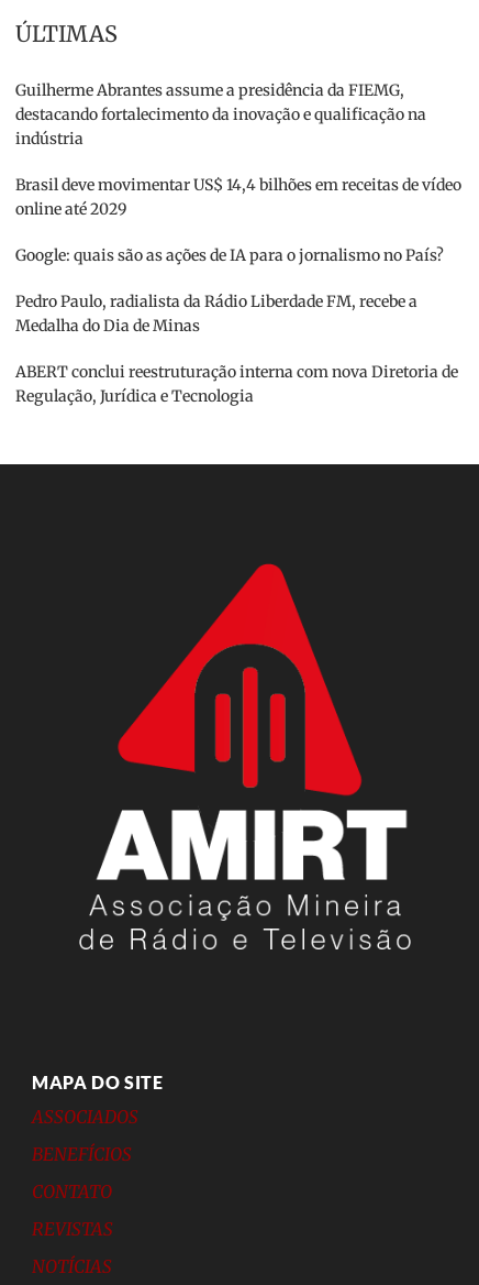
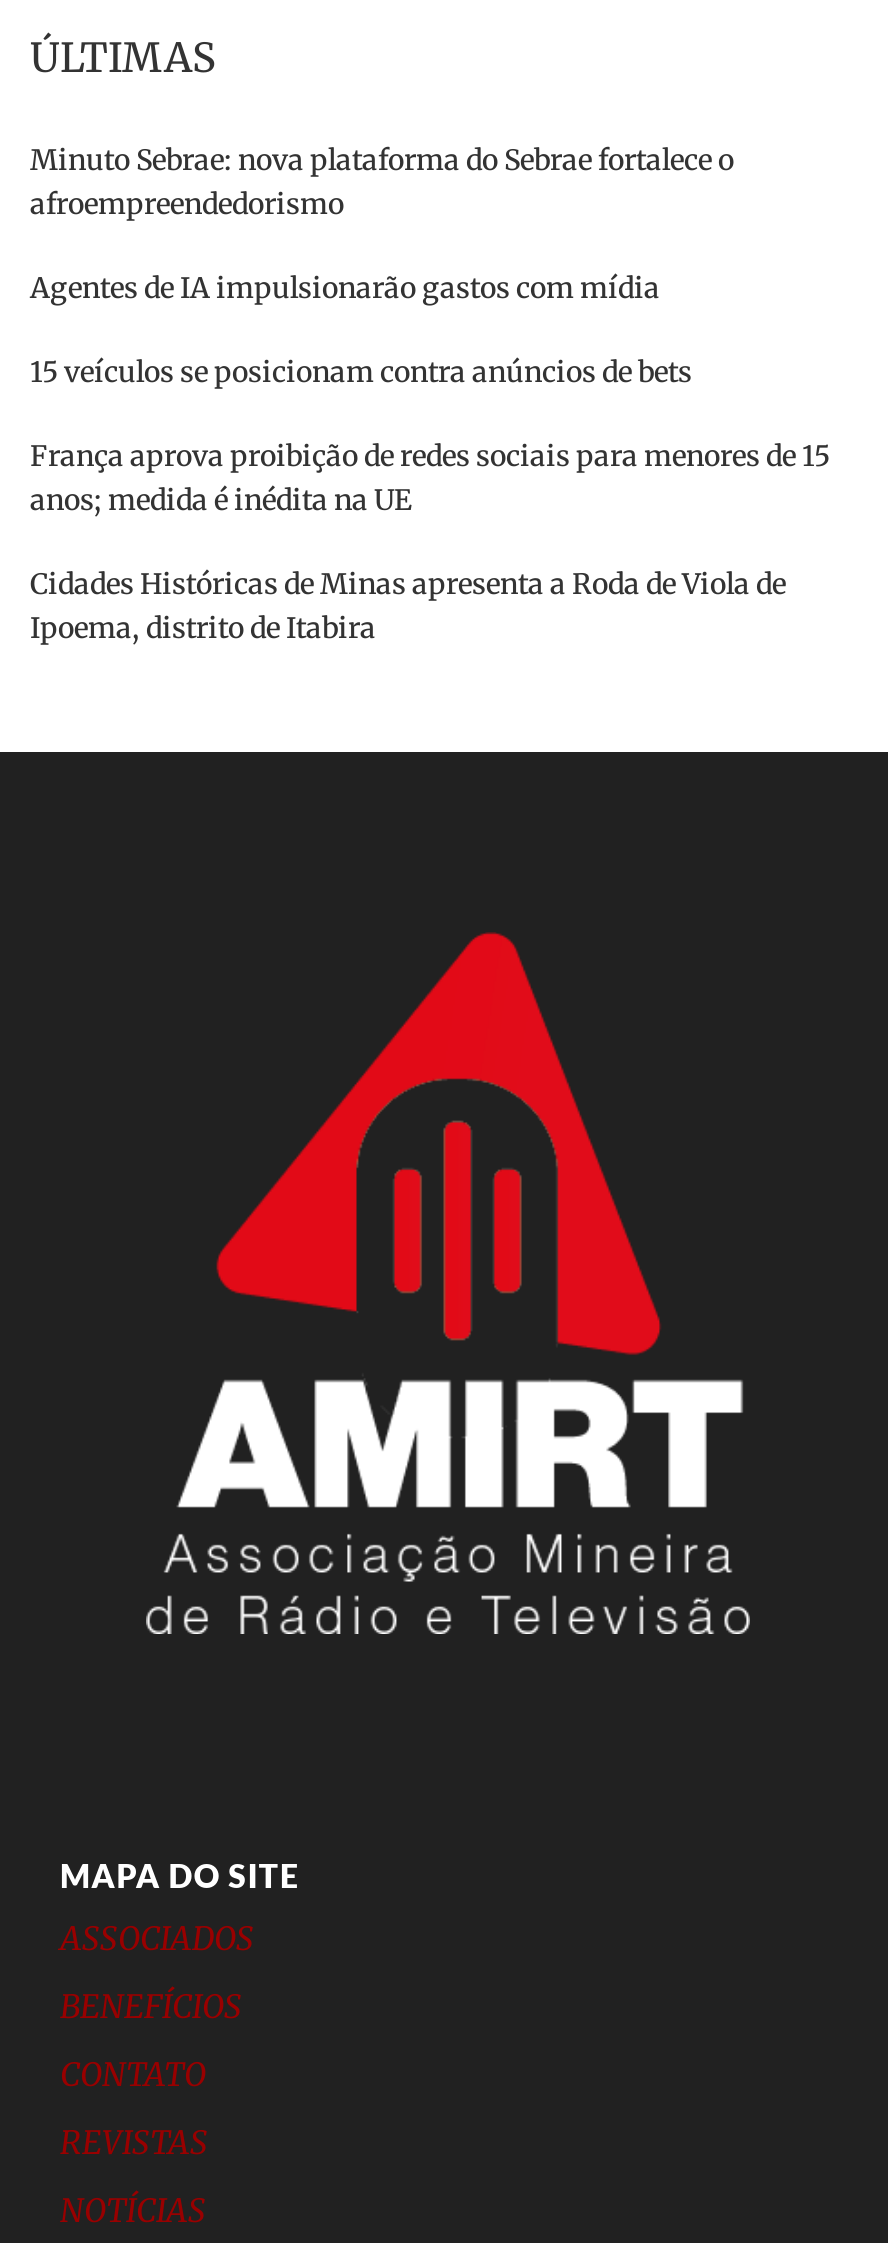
- Guilherme Abrantes assume a presidência da FIEMG,
- destacando fortalecimento da inovação e qualificação na
- indústria
+ Minuto Sebrae: nova plataforma do Sebrae fortalece o
+ afroempreendedorismo

- Brasil deve movimentar US$ 14,4 bilhões em receitas de vídeo
- online até 2029
+ Agentes de IA impulsionarão gastos com mídia

- Google: quais são as ações de IA para o jornalismo no País?
+ 15 veículos se posicionam contra anúncios de bets

- Pedro Paulo, radialista da Rádio Liberdade FM, recebe a
- Medalha do Dia de Minas
+ França aprova proibição de redes sociais para menores de 15
+ anos; medida é inédita na UE

- ABERT conclui reestruturação interna com nova Diretoria de
- Regulação, Jurídica e Tecnologia
+ Cidades Históricas de Minas apresenta a Roda de Viola de
+ Ipoema, distrito de Itabira
